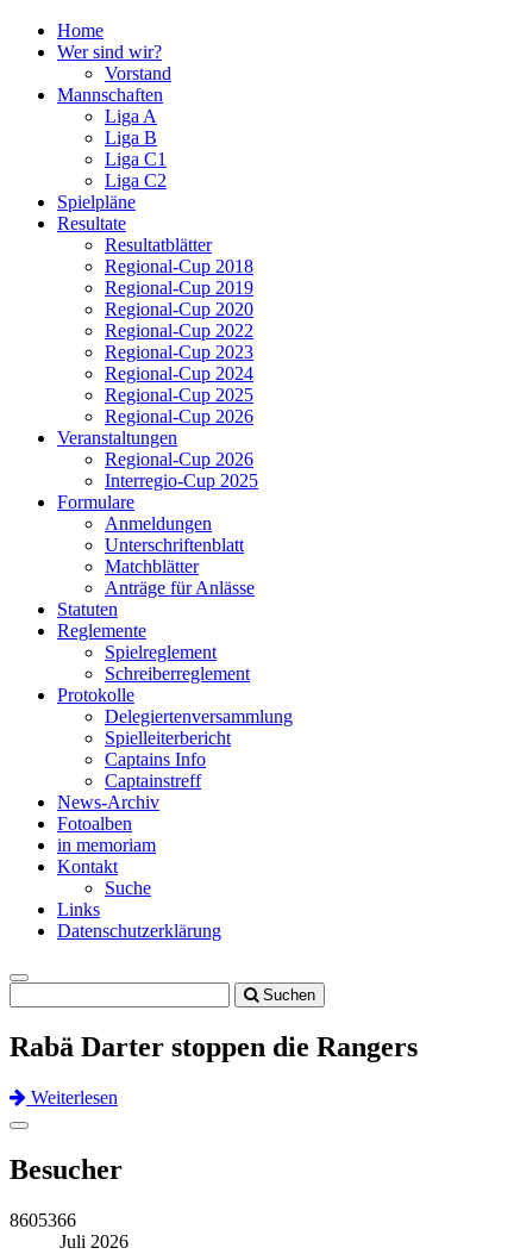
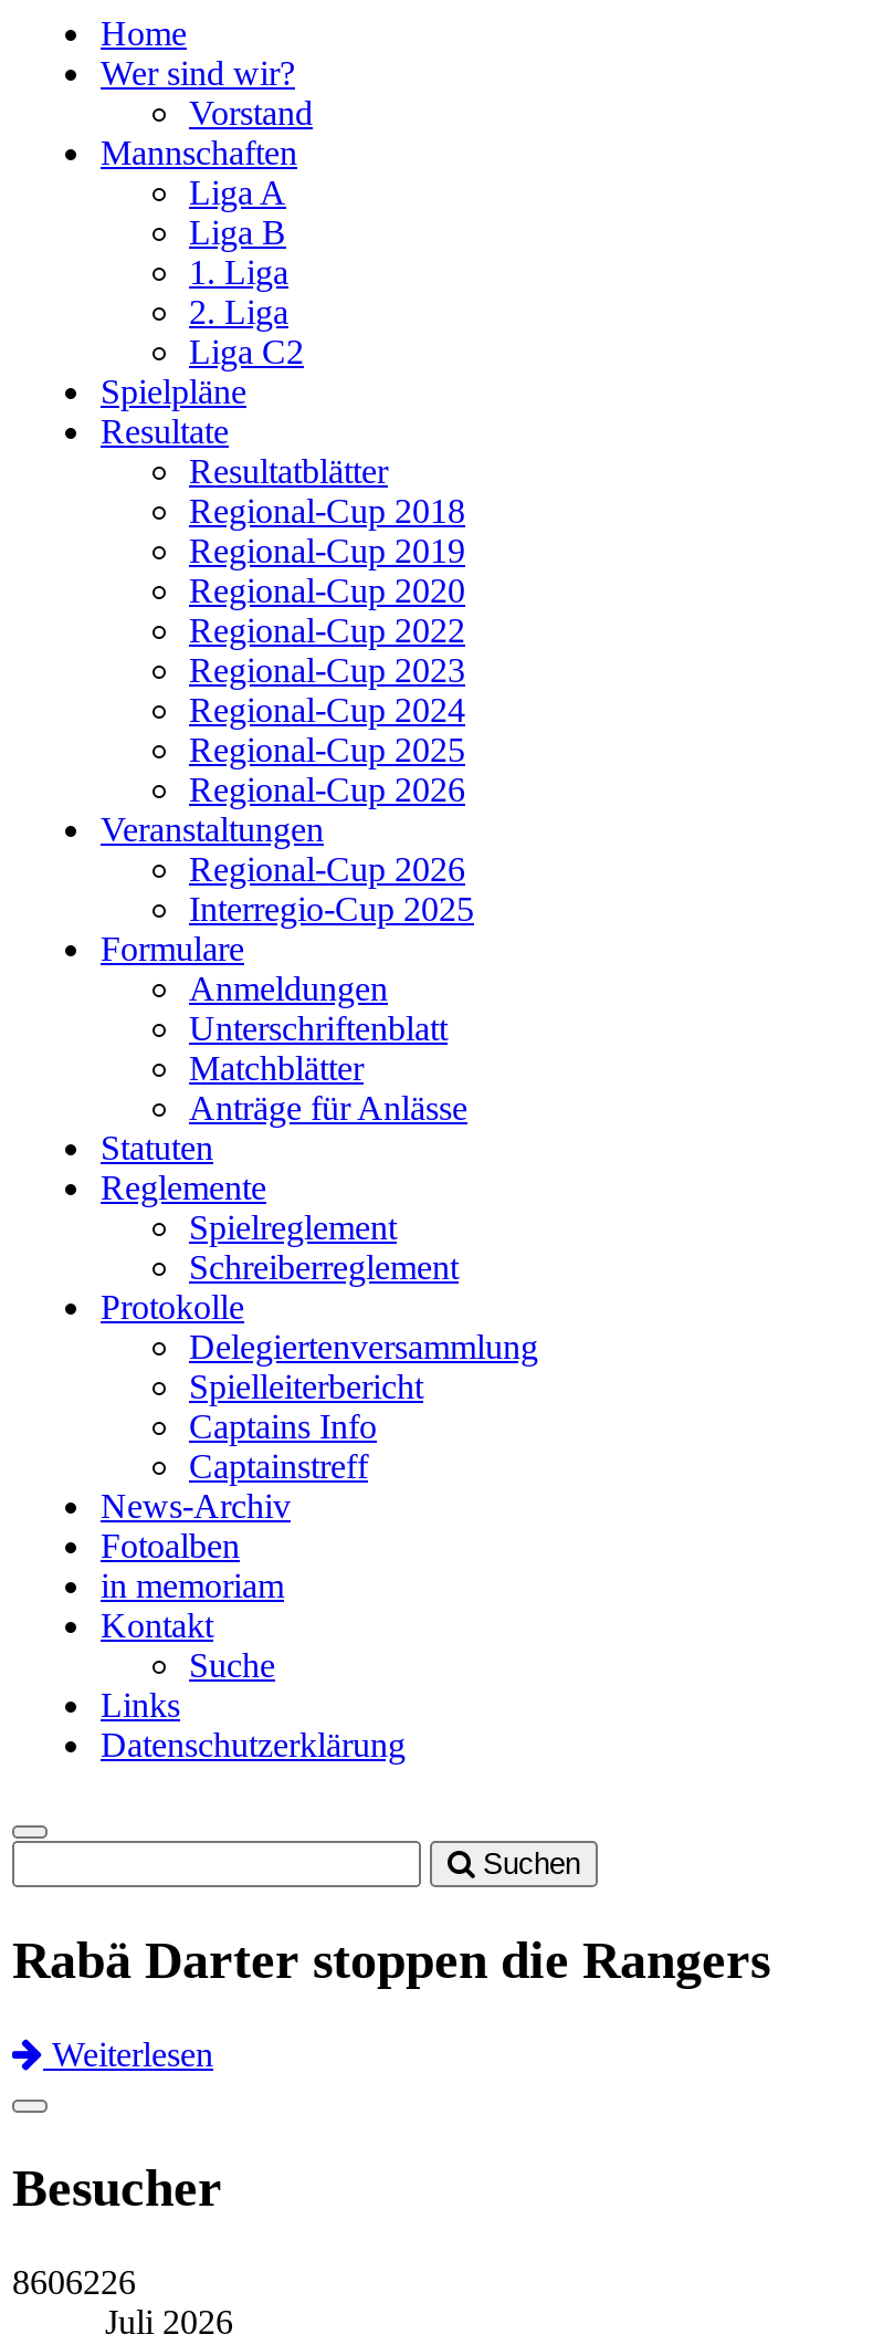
- Liga C1
+ 1. Liga
+ 2. Liga

- 8605366
+ 8606226
